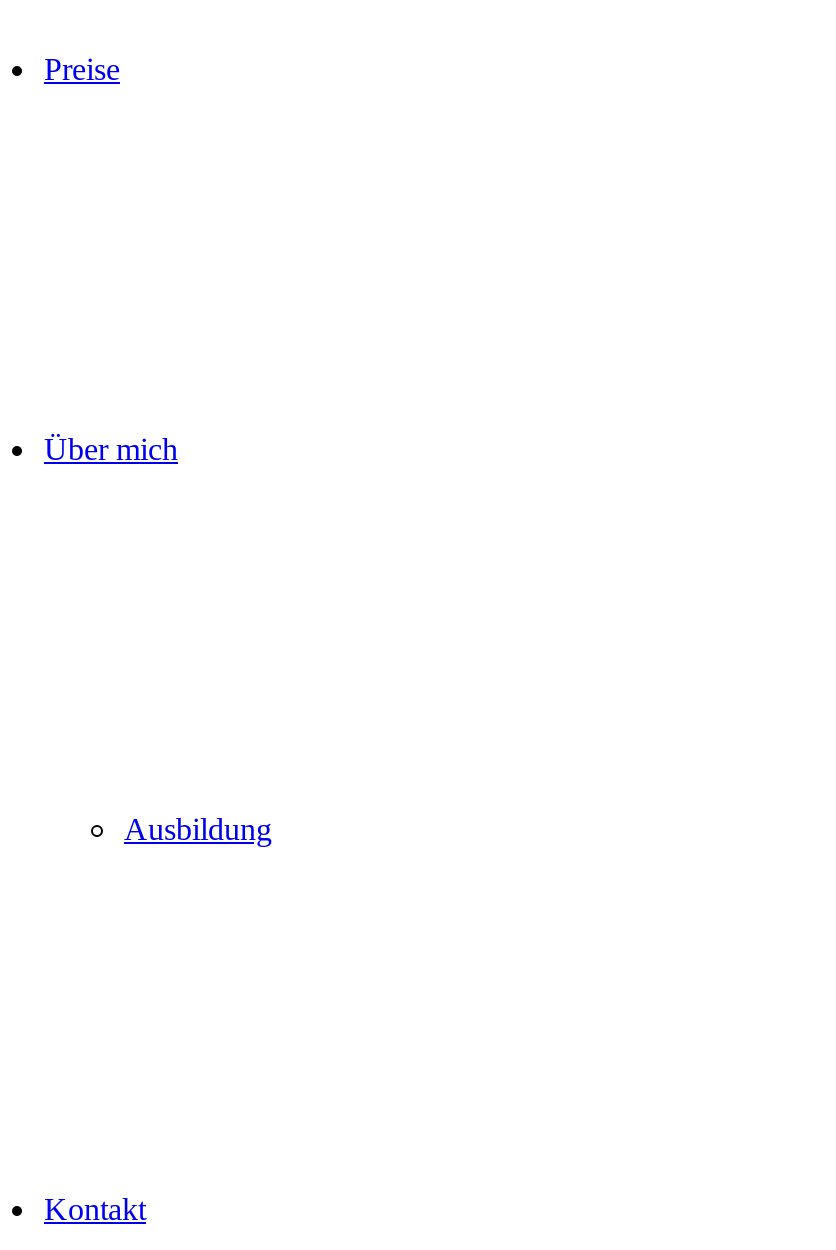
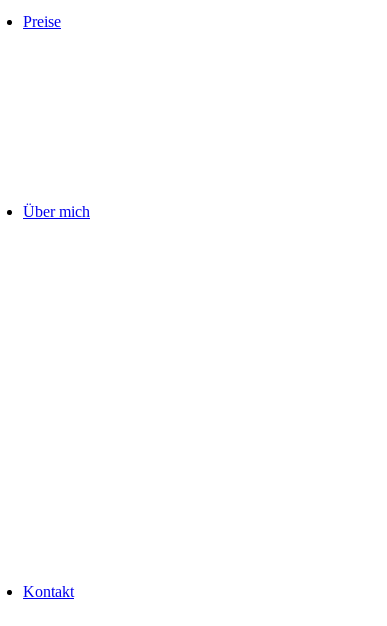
- Ausbildung
